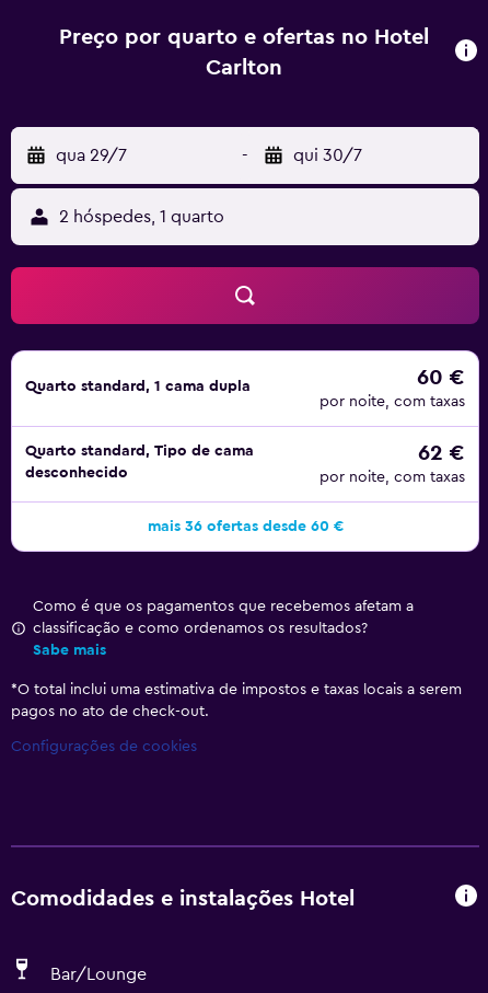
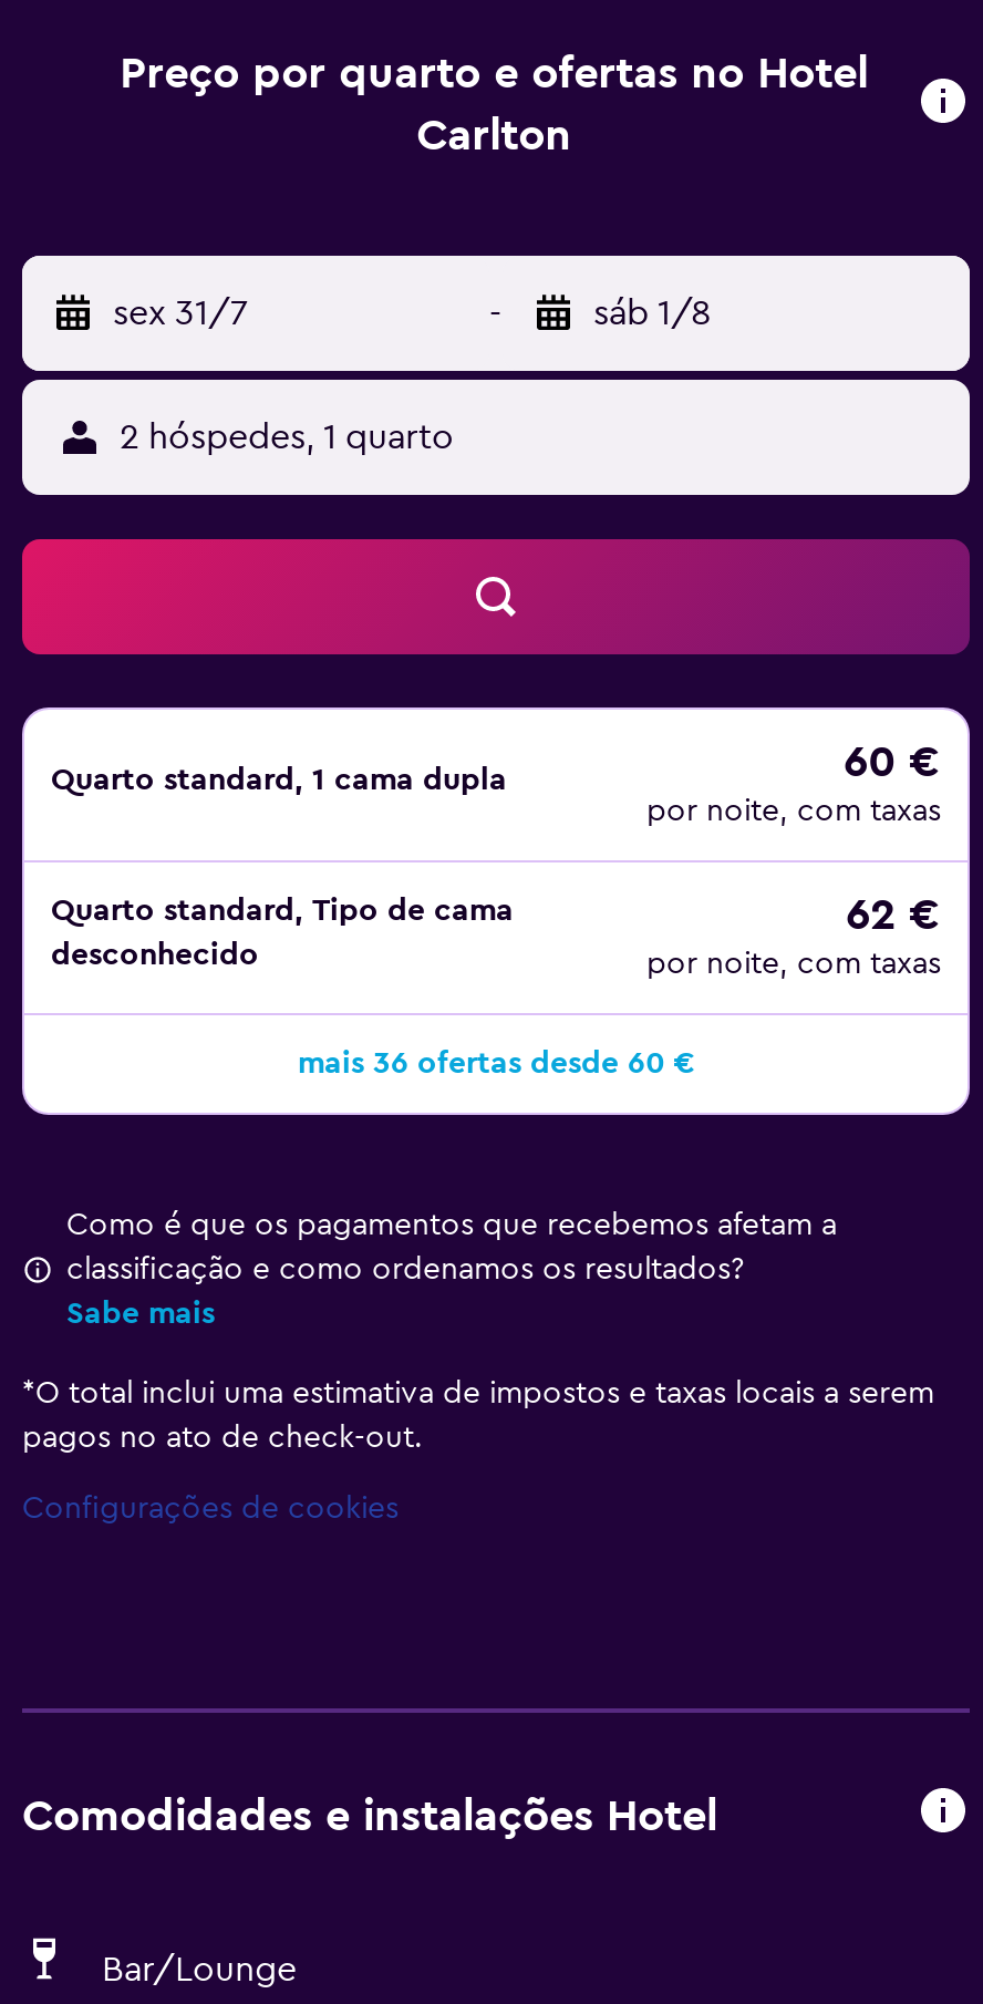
- qua 29/7
+ sex 31/7

- qui 30/7
+ sáb 1/8
